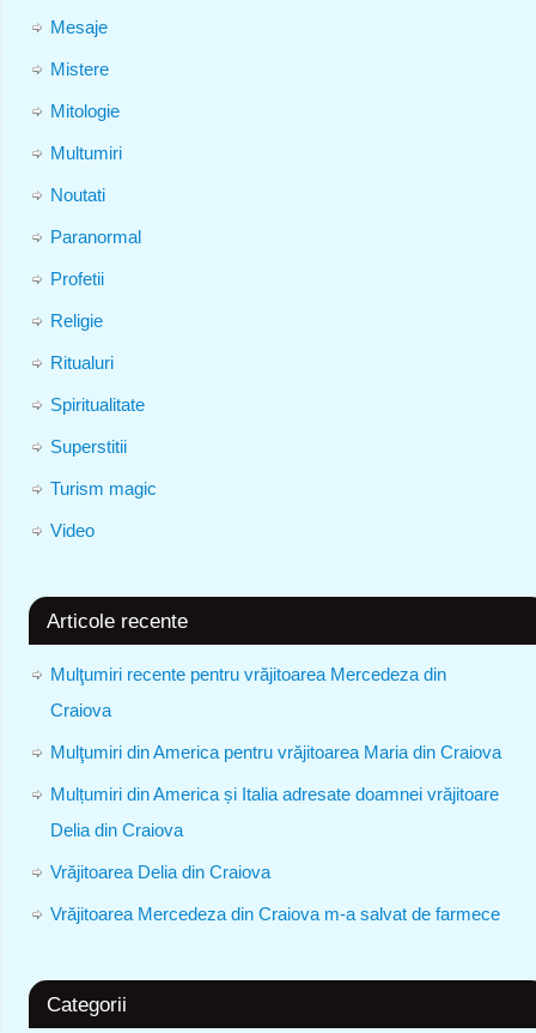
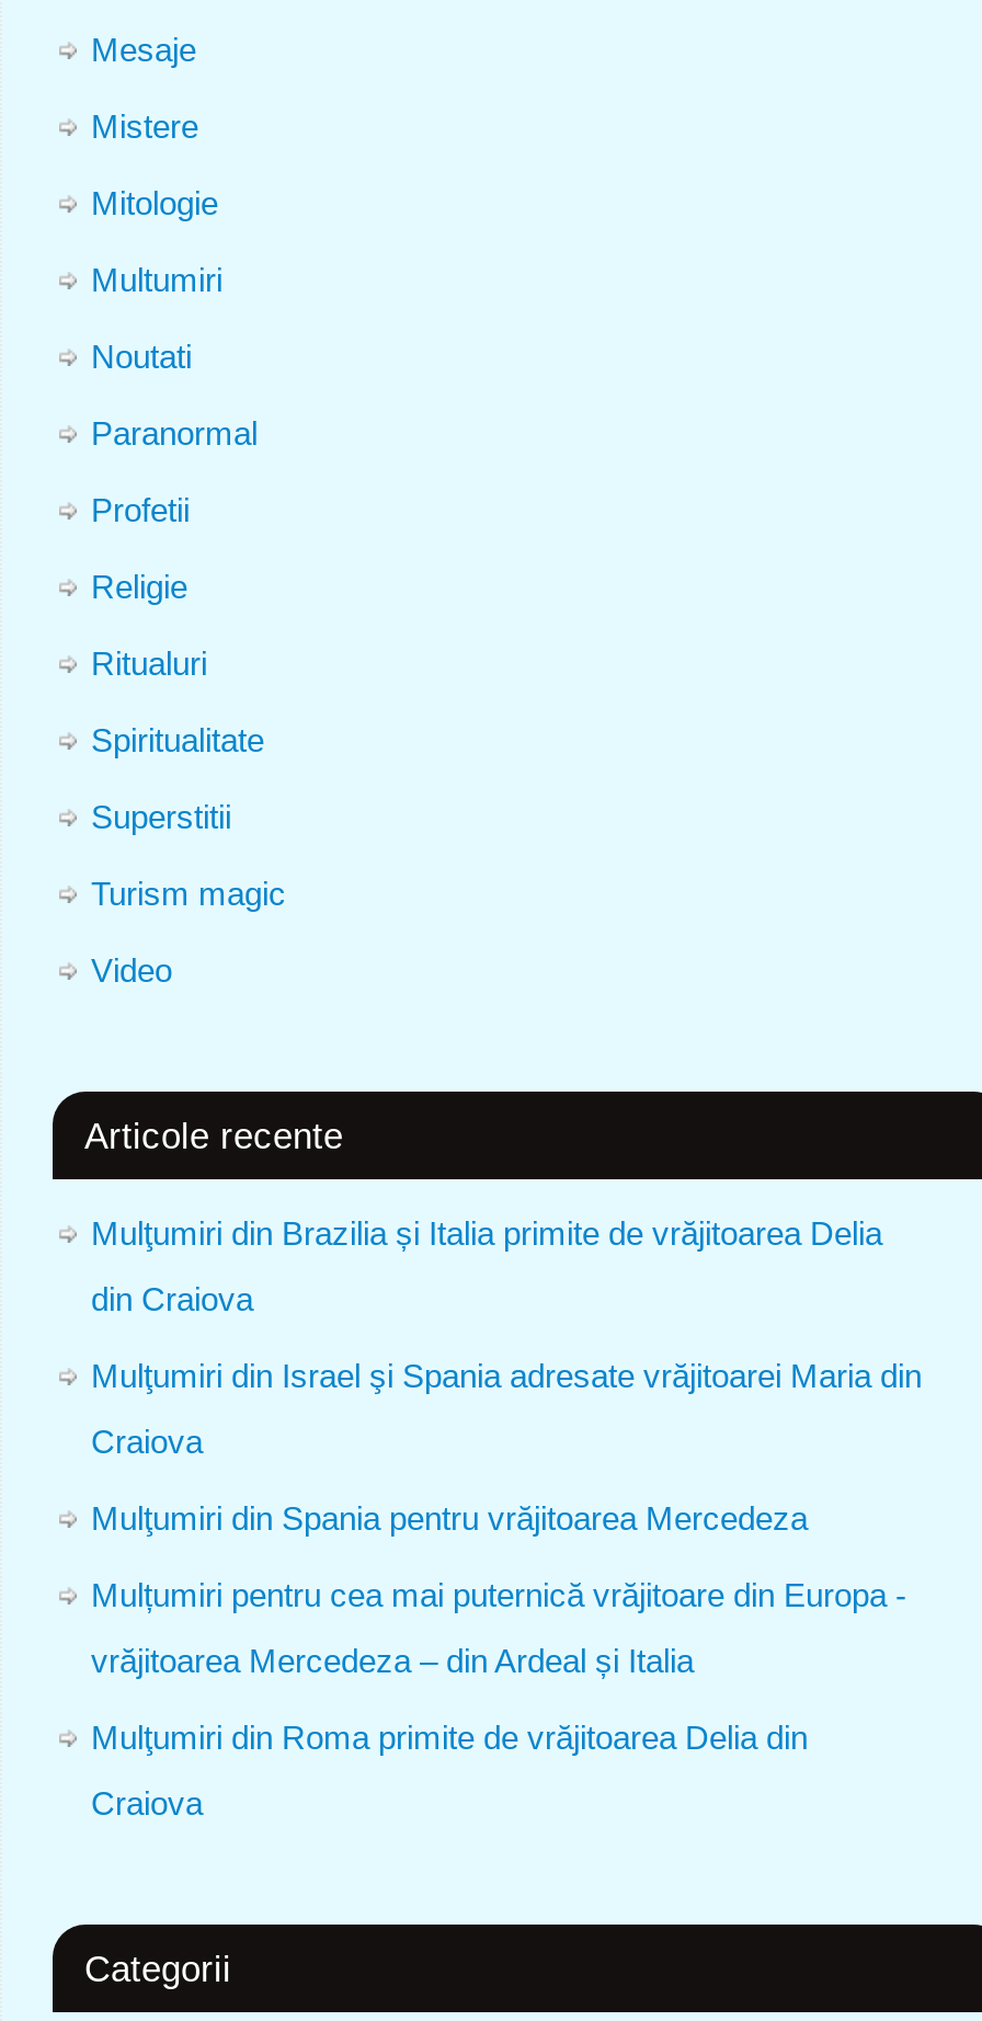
- Mulţumiri recente pentru vrăjitoarea Mercedeza din
+ Mulţumiri din Brazilia și Italia primite de vrăjitoarea Delia
+ din Craiova
+ Mulţumiri din Israel şi Spania adresate vrăjitoarei Maria din

- Mulţumiri din America pentru vrăjitoarea Maria din Craiova
+ Mulţumiri din Spania pentru vrăjitoarea Mercedeza

- Mulțumiri din America și Italia adresate doamnei vrăjitoare
+ Mulțumiri pentru cea mai puternică vrăjitoare din Europa -

- Delia din Craiova
+ vrăjitoarea Mercedeza – din Ardeal și Italia

- Vrăjitoarea Delia din Craiova
+ Mulţumiri din Roma primite de vrăjitoarea Delia din

- Vrăjitoarea Mercedeza din Craiova m-a salvat de farmece
+ Craiova
